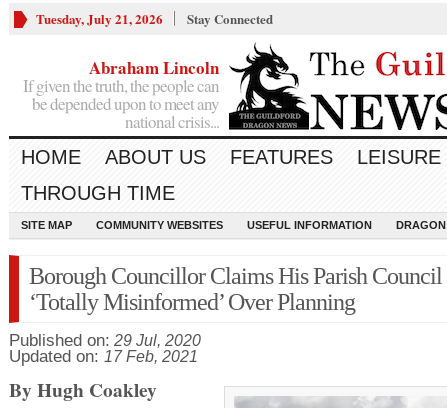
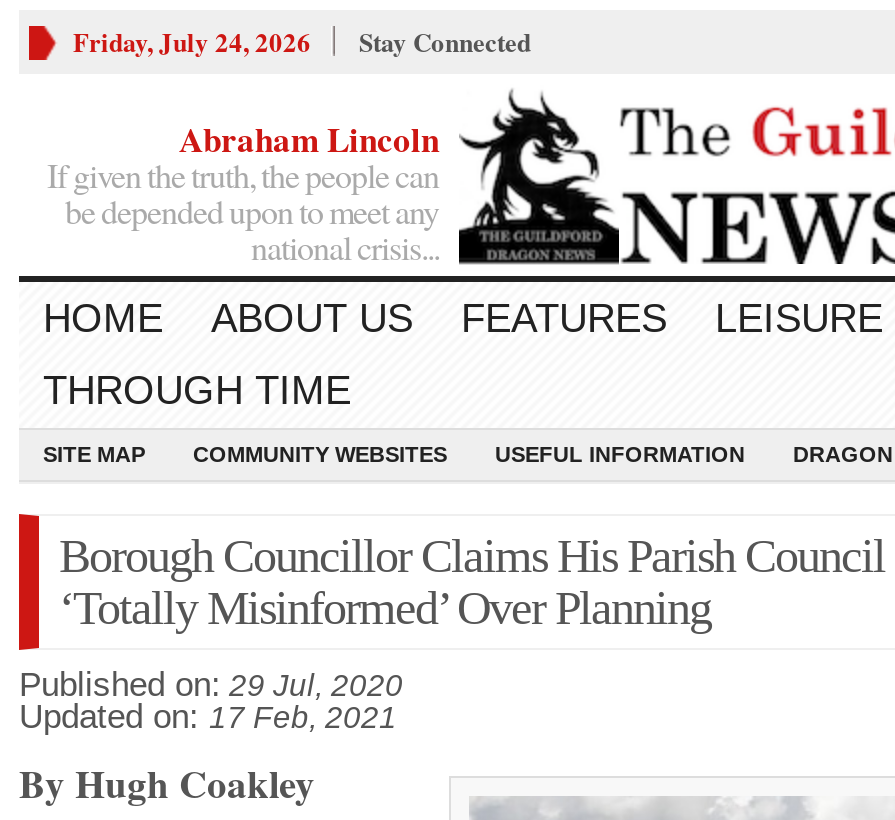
- Tuesday, July 21, 2026 Stay Connected
+ Friday, July 24, 2026 Stay Connected
